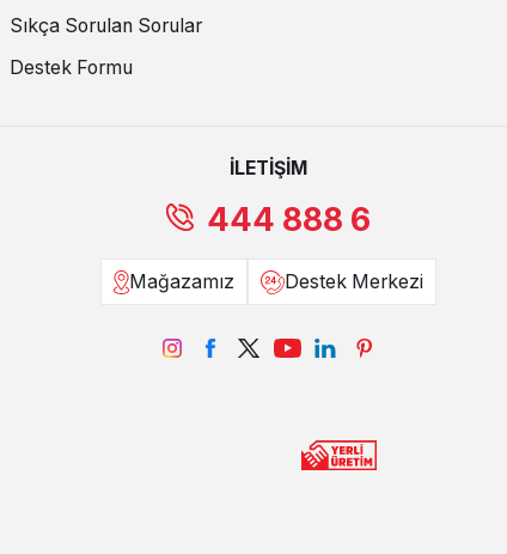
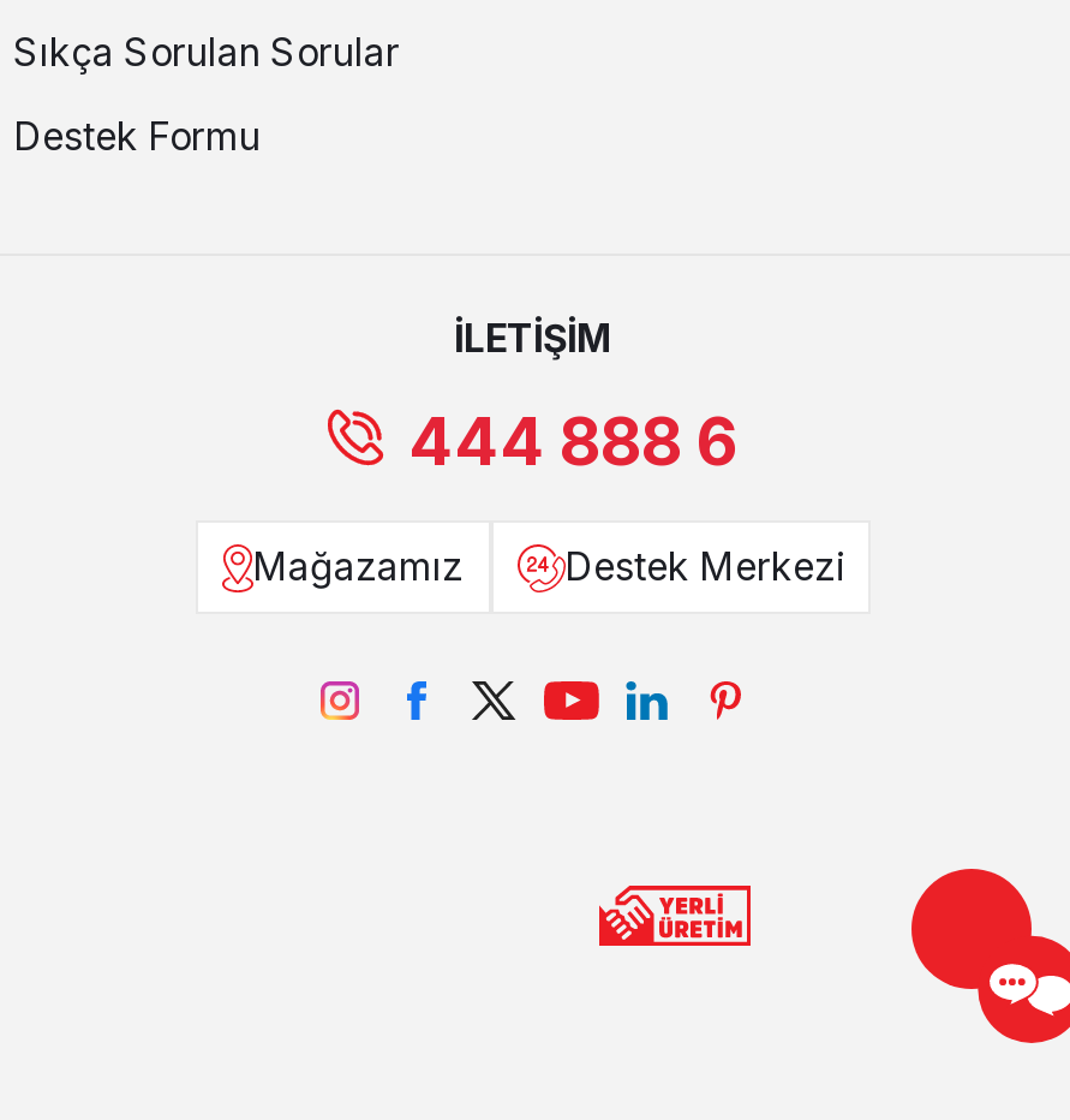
+ [image]
